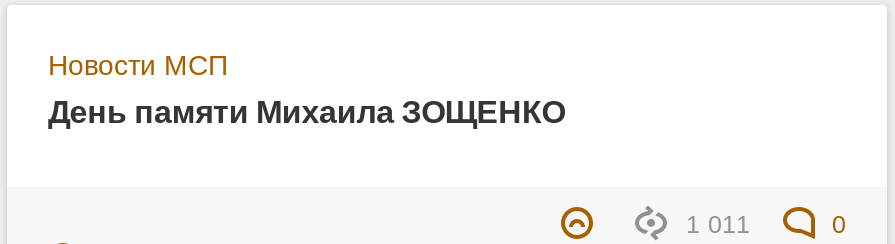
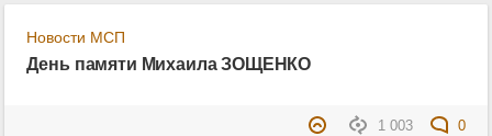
- 1 011
+ 1 003
